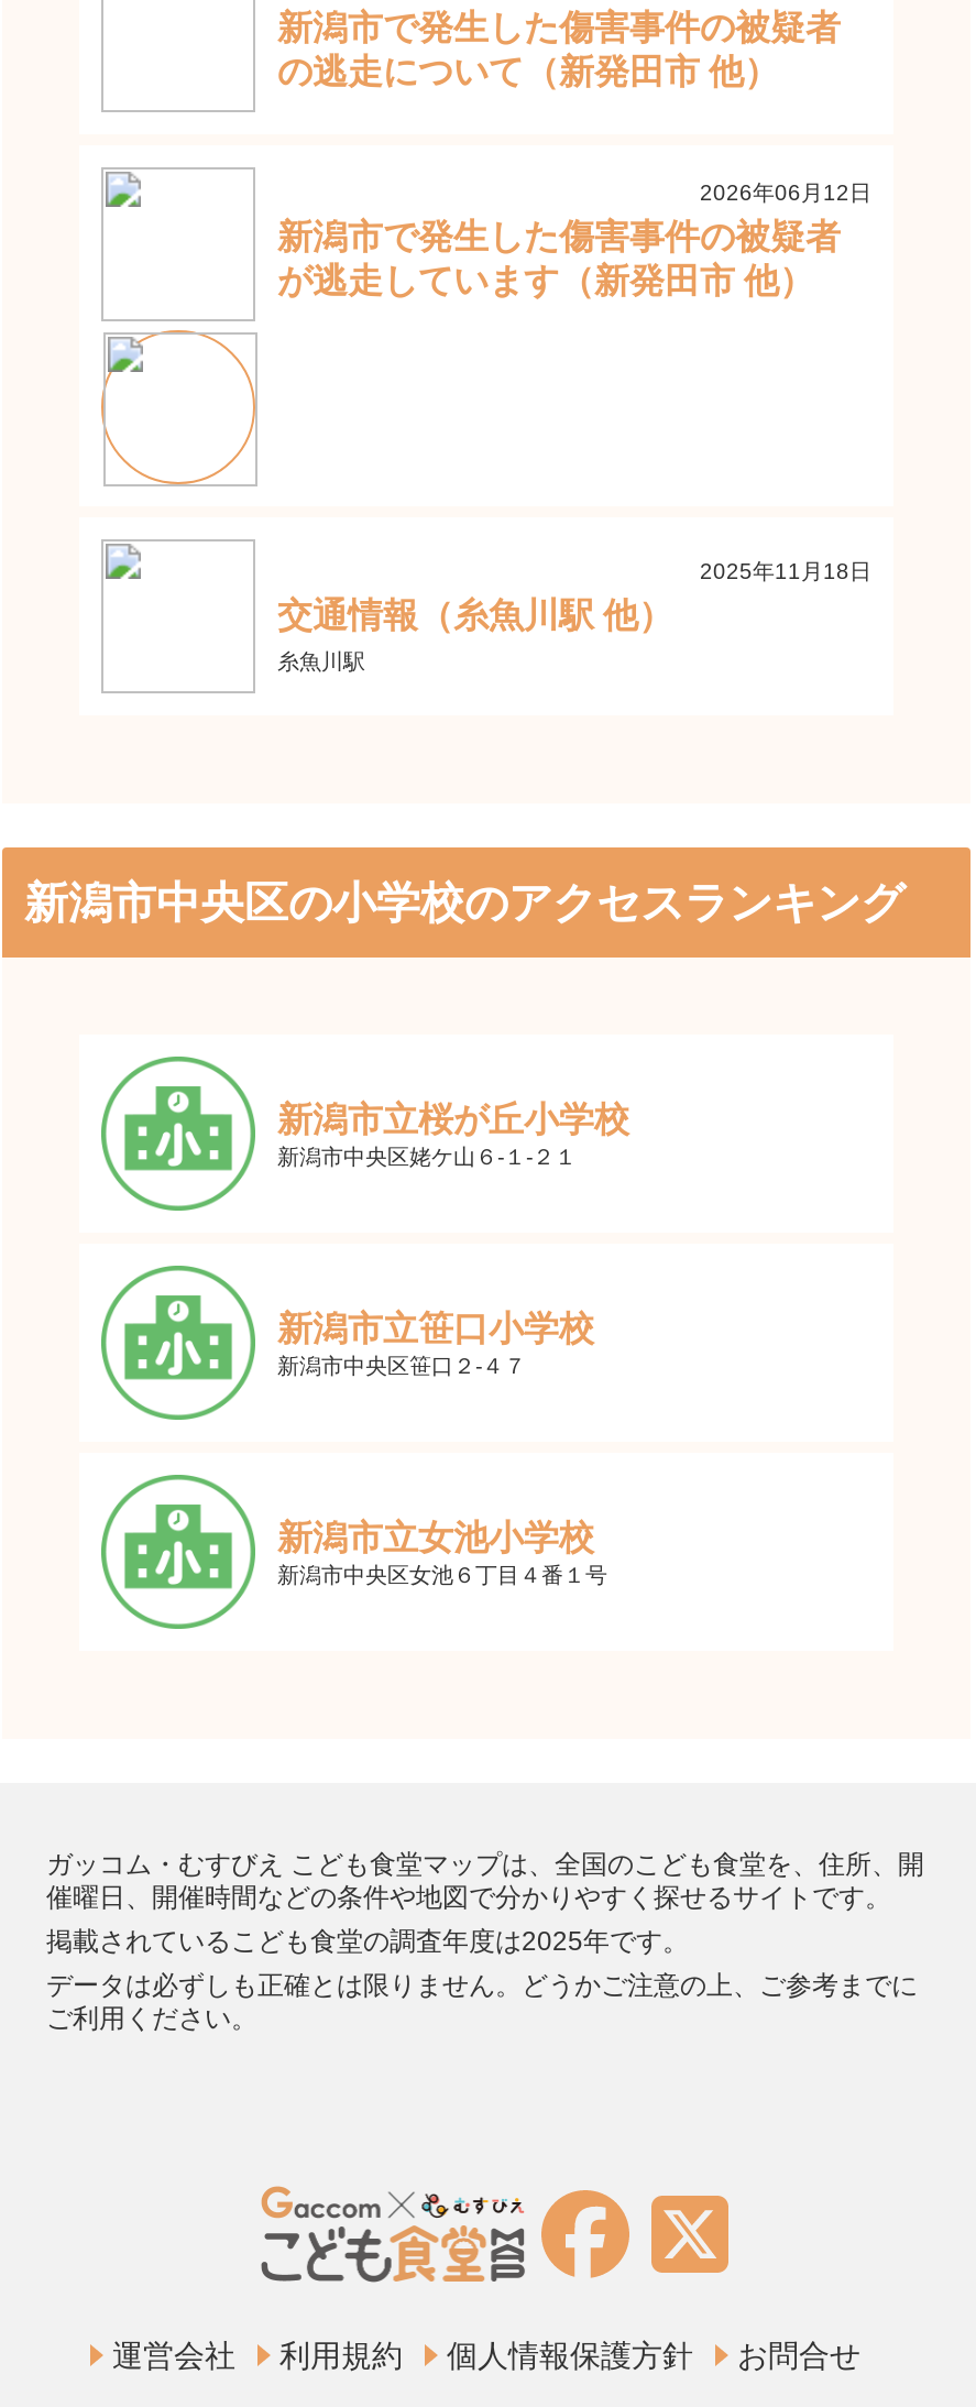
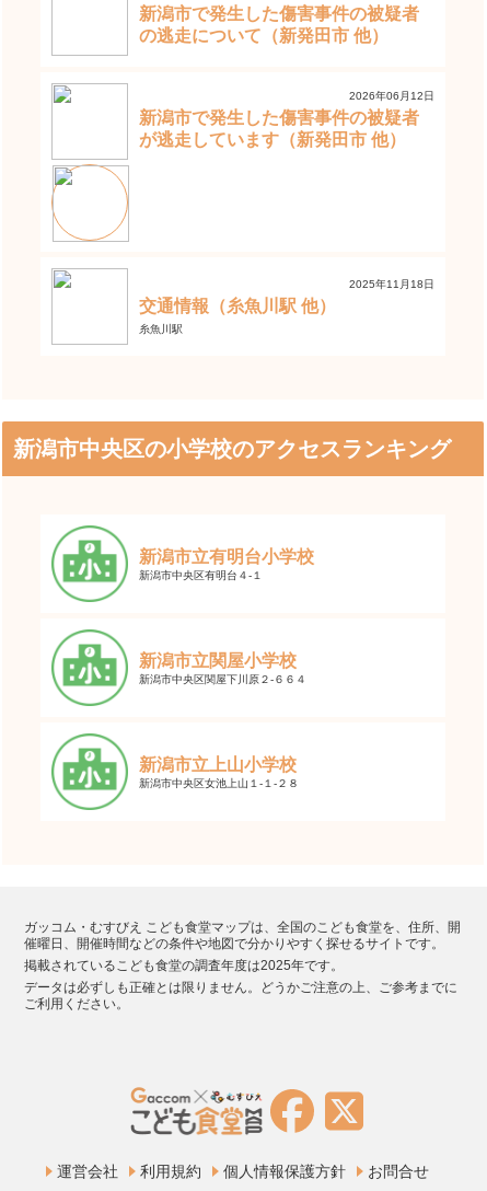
- 新潟市立桜が丘小学校
- 新潟市中央区姥ケ山６-１-２１
+ 新潟市立有明台小学校
+ 新潟市中央区有明台４-１

- 新潟市立笹口小学校
- 新潟市中央区笹口２-４７
+ 新潟市立関屋小学校
+ 新潟市中央区関屋下川原２-６６４

- 新潟市立女池小学校
- 新潟市中央区女池６丁目４番１号
+ 新潟市立上山小学校
+ 新潟市中央区女池上山１-１-２８
